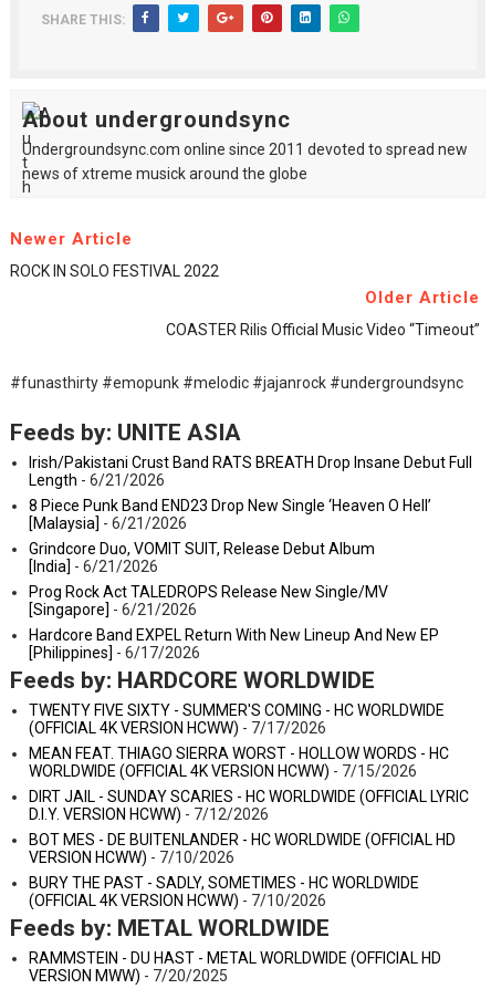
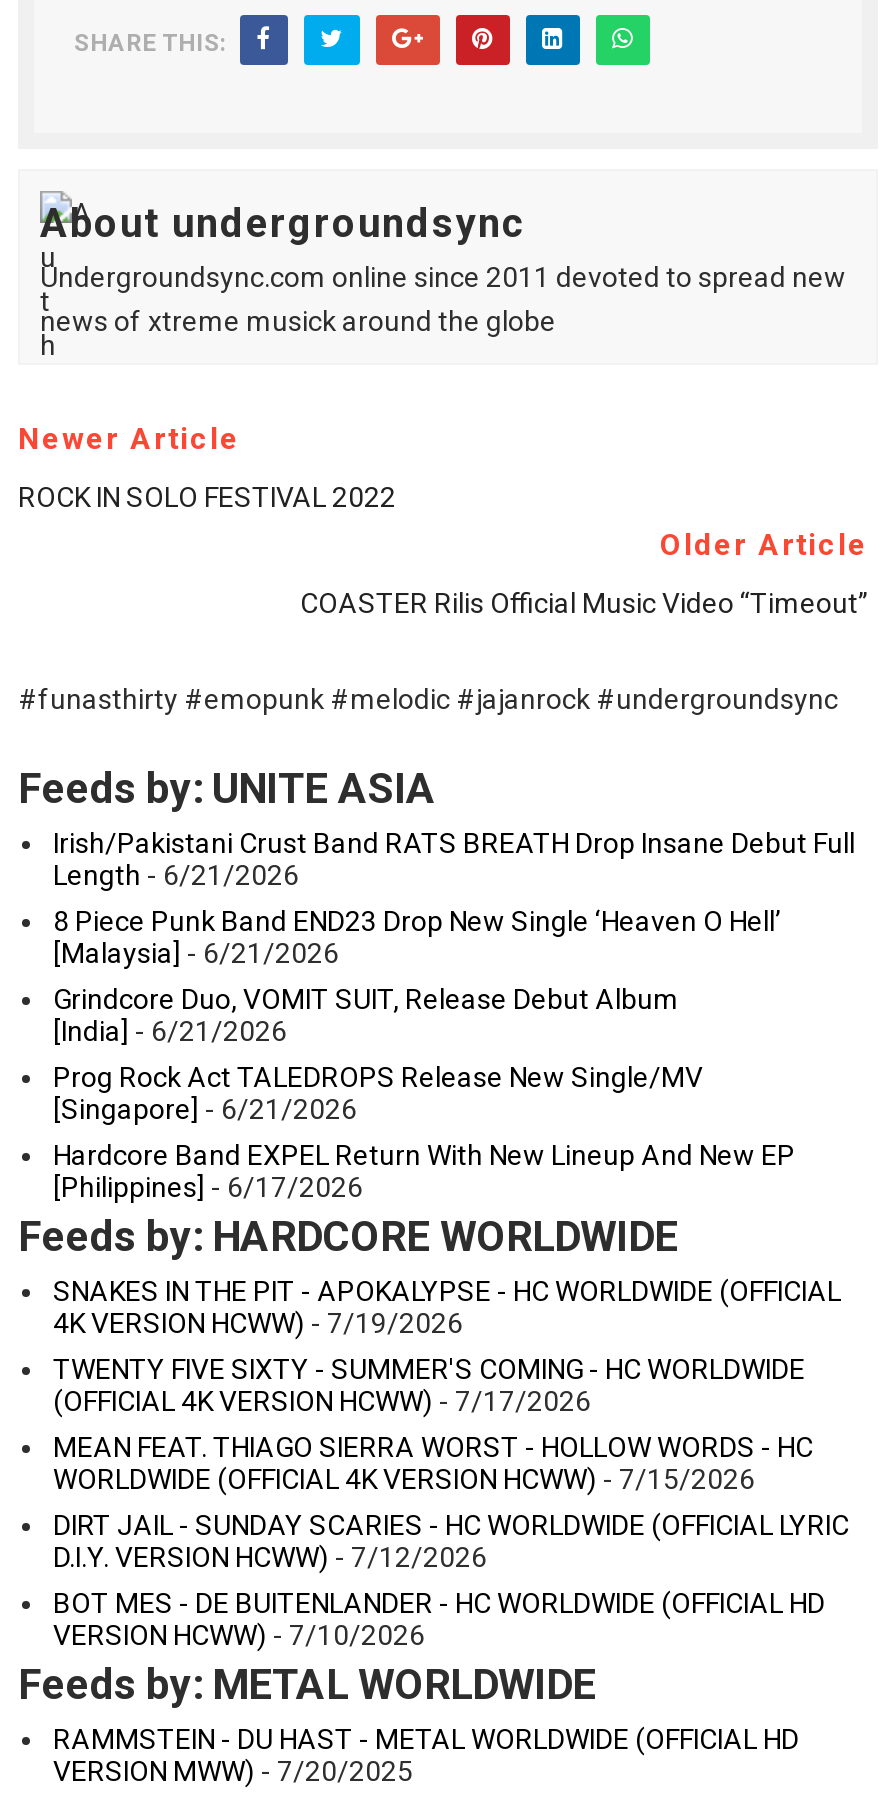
+ SNAKES IN THE PIT - APOKALYPSE - HC WORLDWIDE (OFFICIAL
+ 4K VERSION HCWW) - 7/19/2026

moved down: TWENTY FIVE SIXTY - SUMMER'S COMING - HC WORLDWIDE | (OFFICIAL 4K VERSION HCWW) - 7/17/2026 | MEAN FEAT. THIAGO SIERRA WORST - HOLLOW WORDS - HC | WORLDWIDE (OFFICIAL 4K VERSION HCWW) - 7/15/2026 | DIRT JAIL - SUNDAY SCARIES - HC WORLDWIDE (OFFICIAL LYRIC | D.I.Y. VERSION HCWW) - 7/12/2026 | BOT MES - DE BUITENLANDER - HC WORLDWIDE (OFFICIAL HD | VERSION HCWW) - 7/10/2026

- BURY THE PAST - SADLY, SOMETIMES - HC WORLDWIDE
- (OFFICIAL 4K VERSION HCWW) - 7/10/2026
